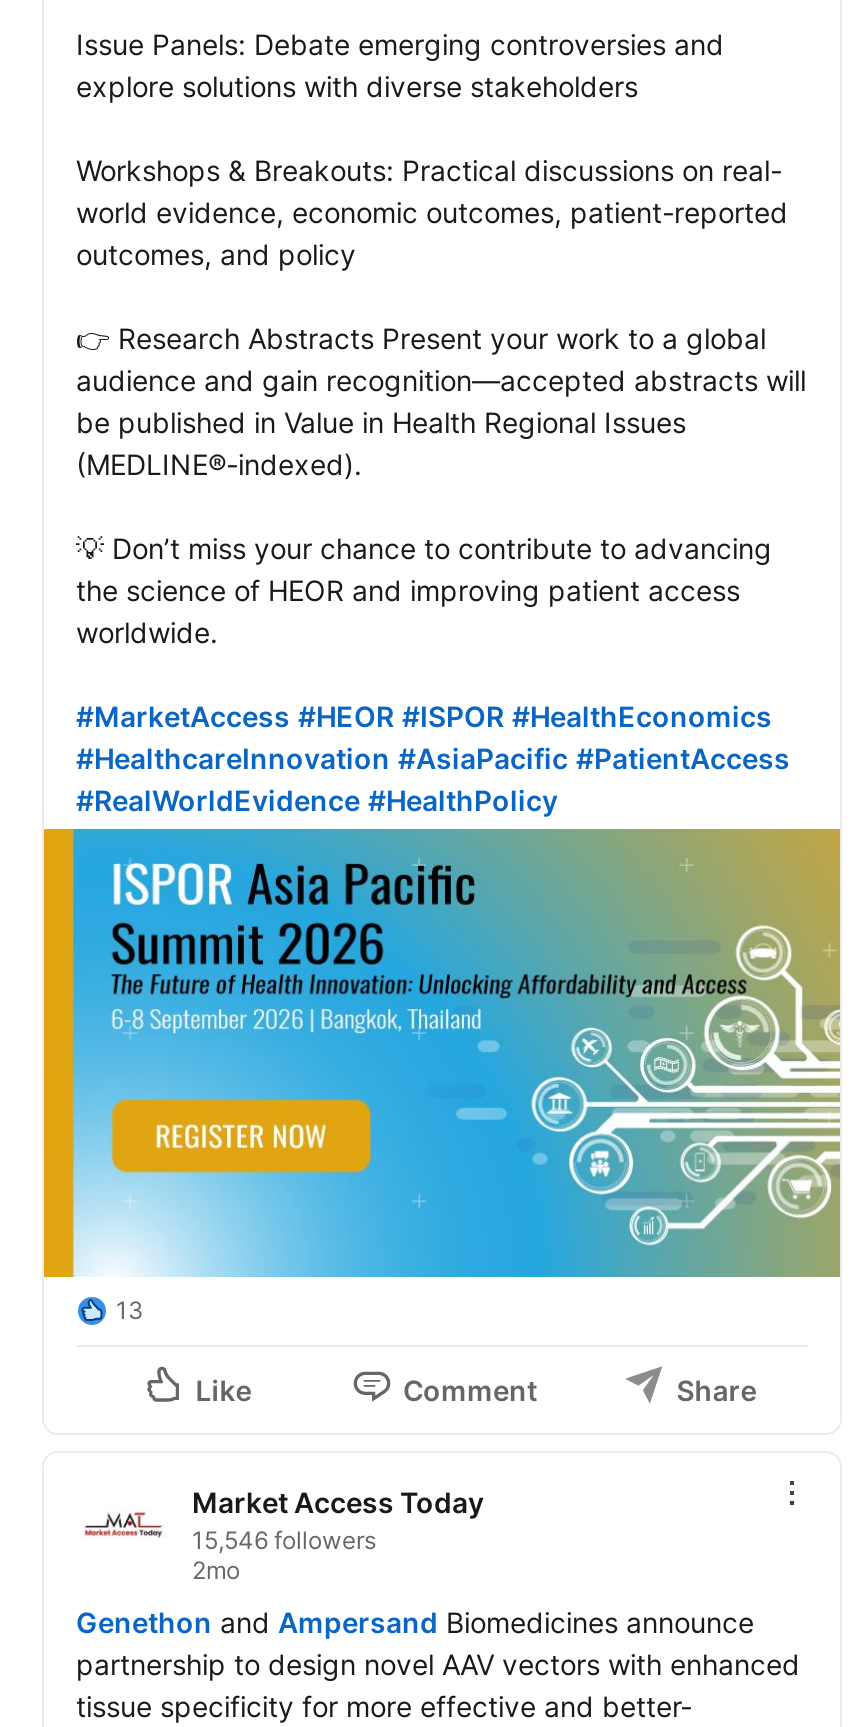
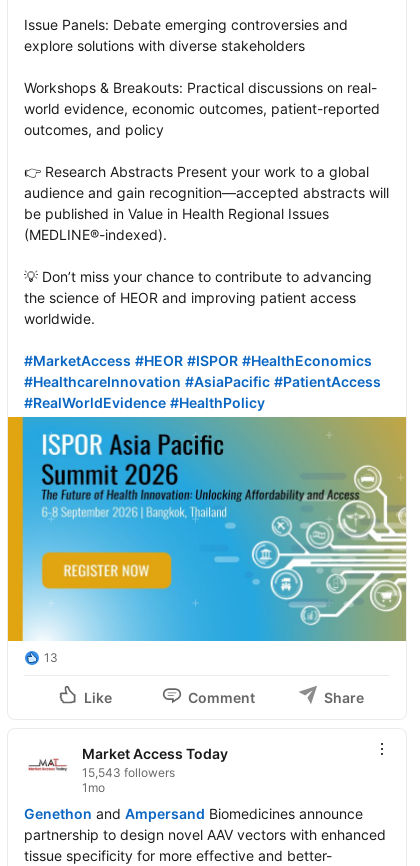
- 15,546 followers
- 2mo
+ 15,543 followers
+ 1mo
